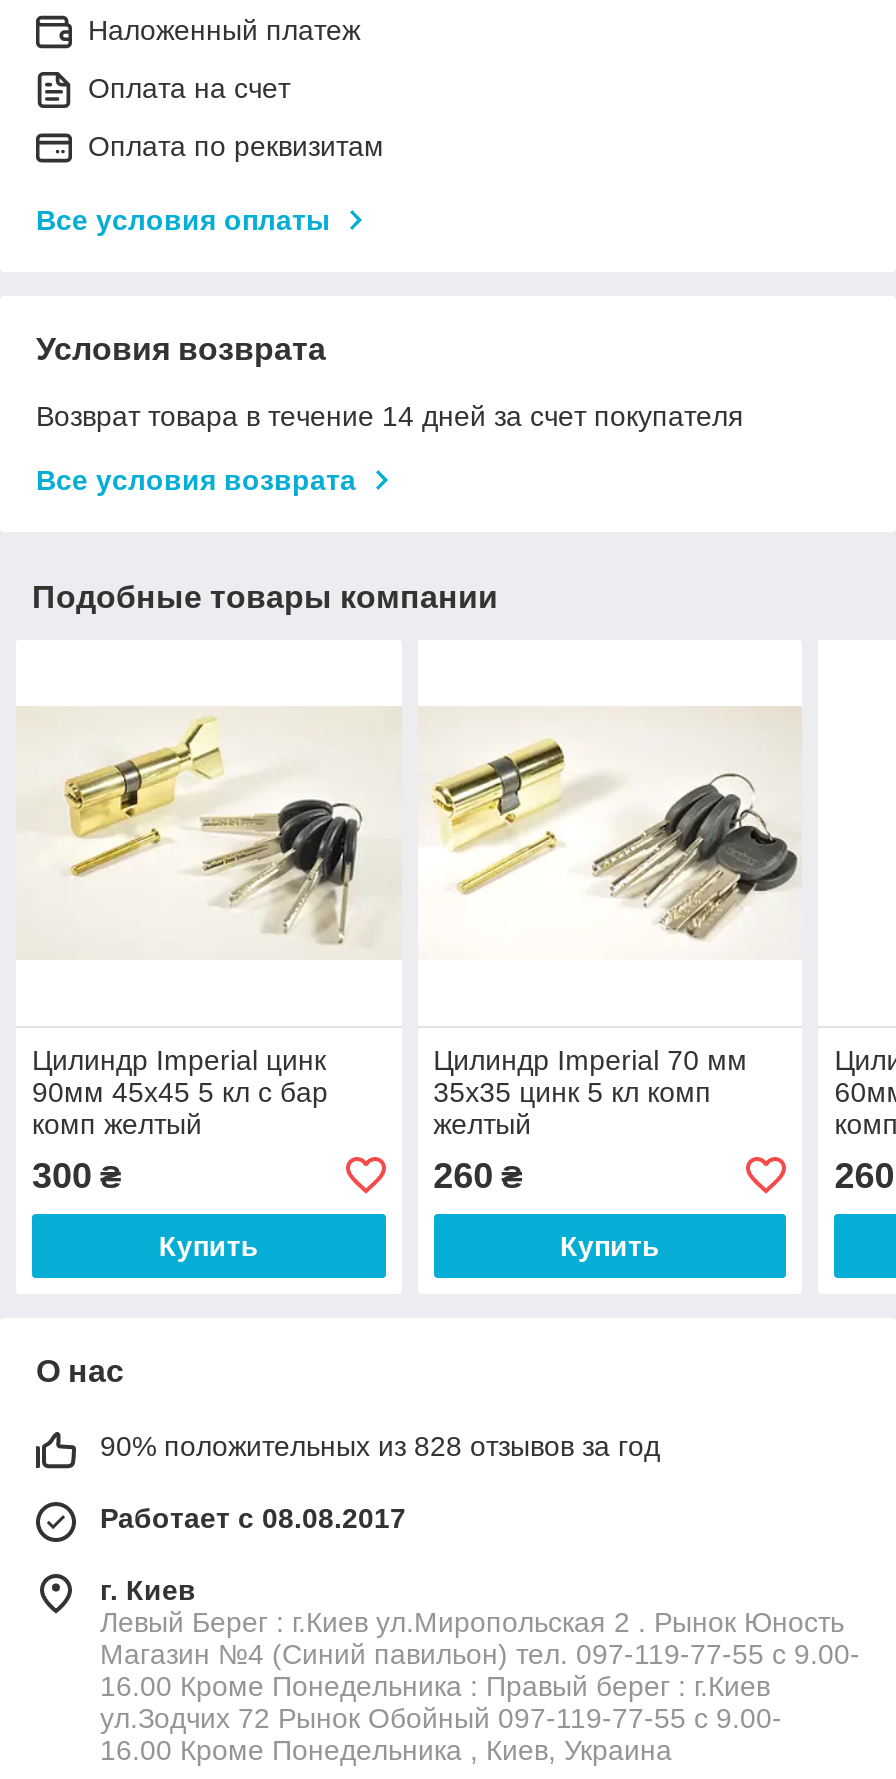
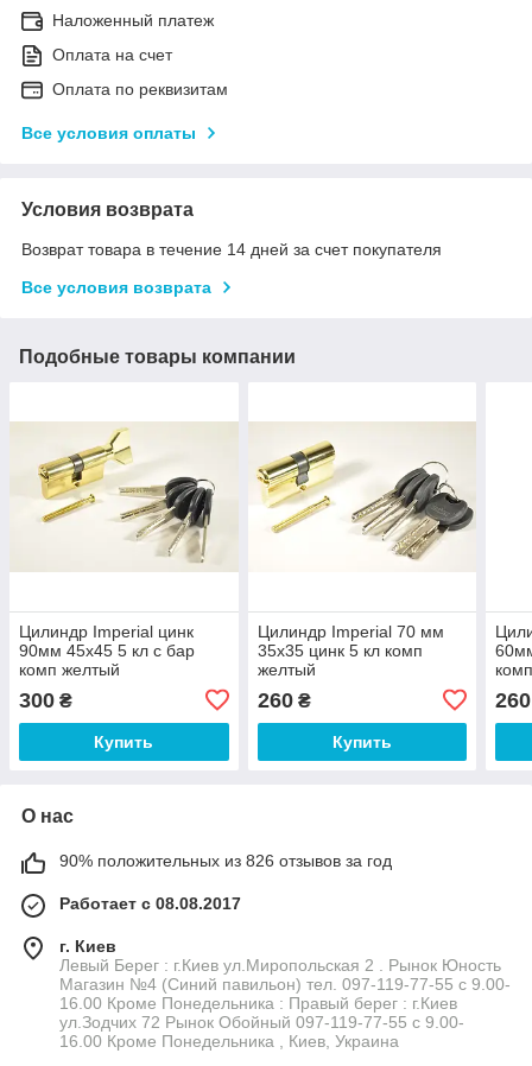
- 90% положительных из 828 отзывов за год
+ 90% положительных из 826 отзывов за год
